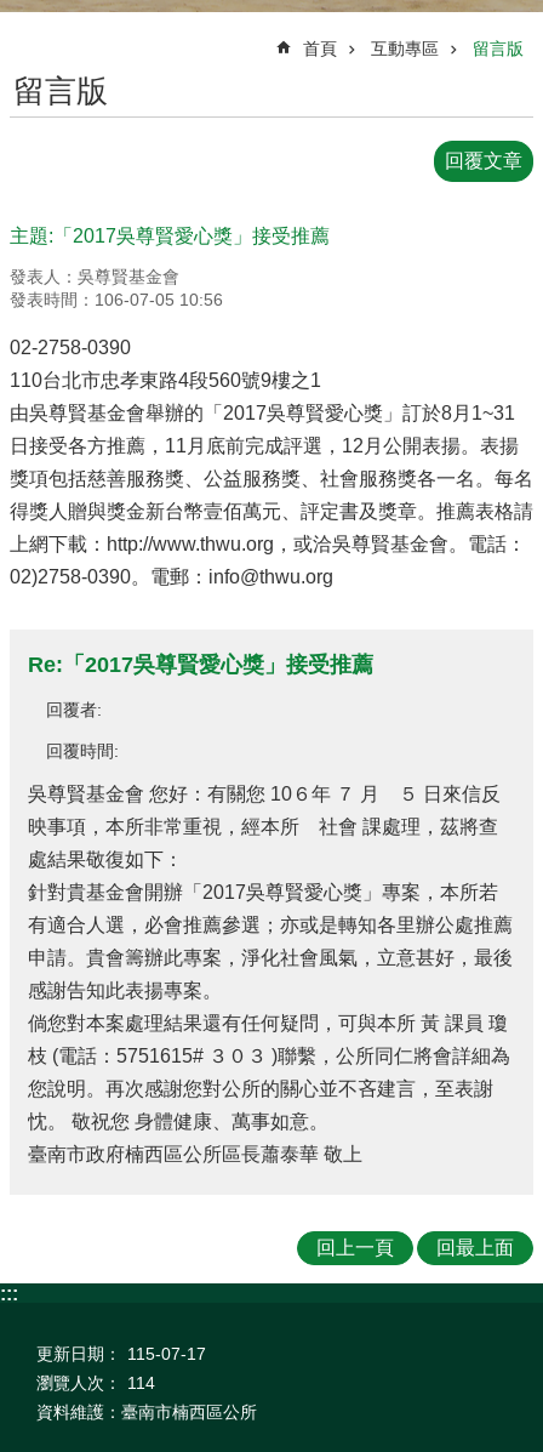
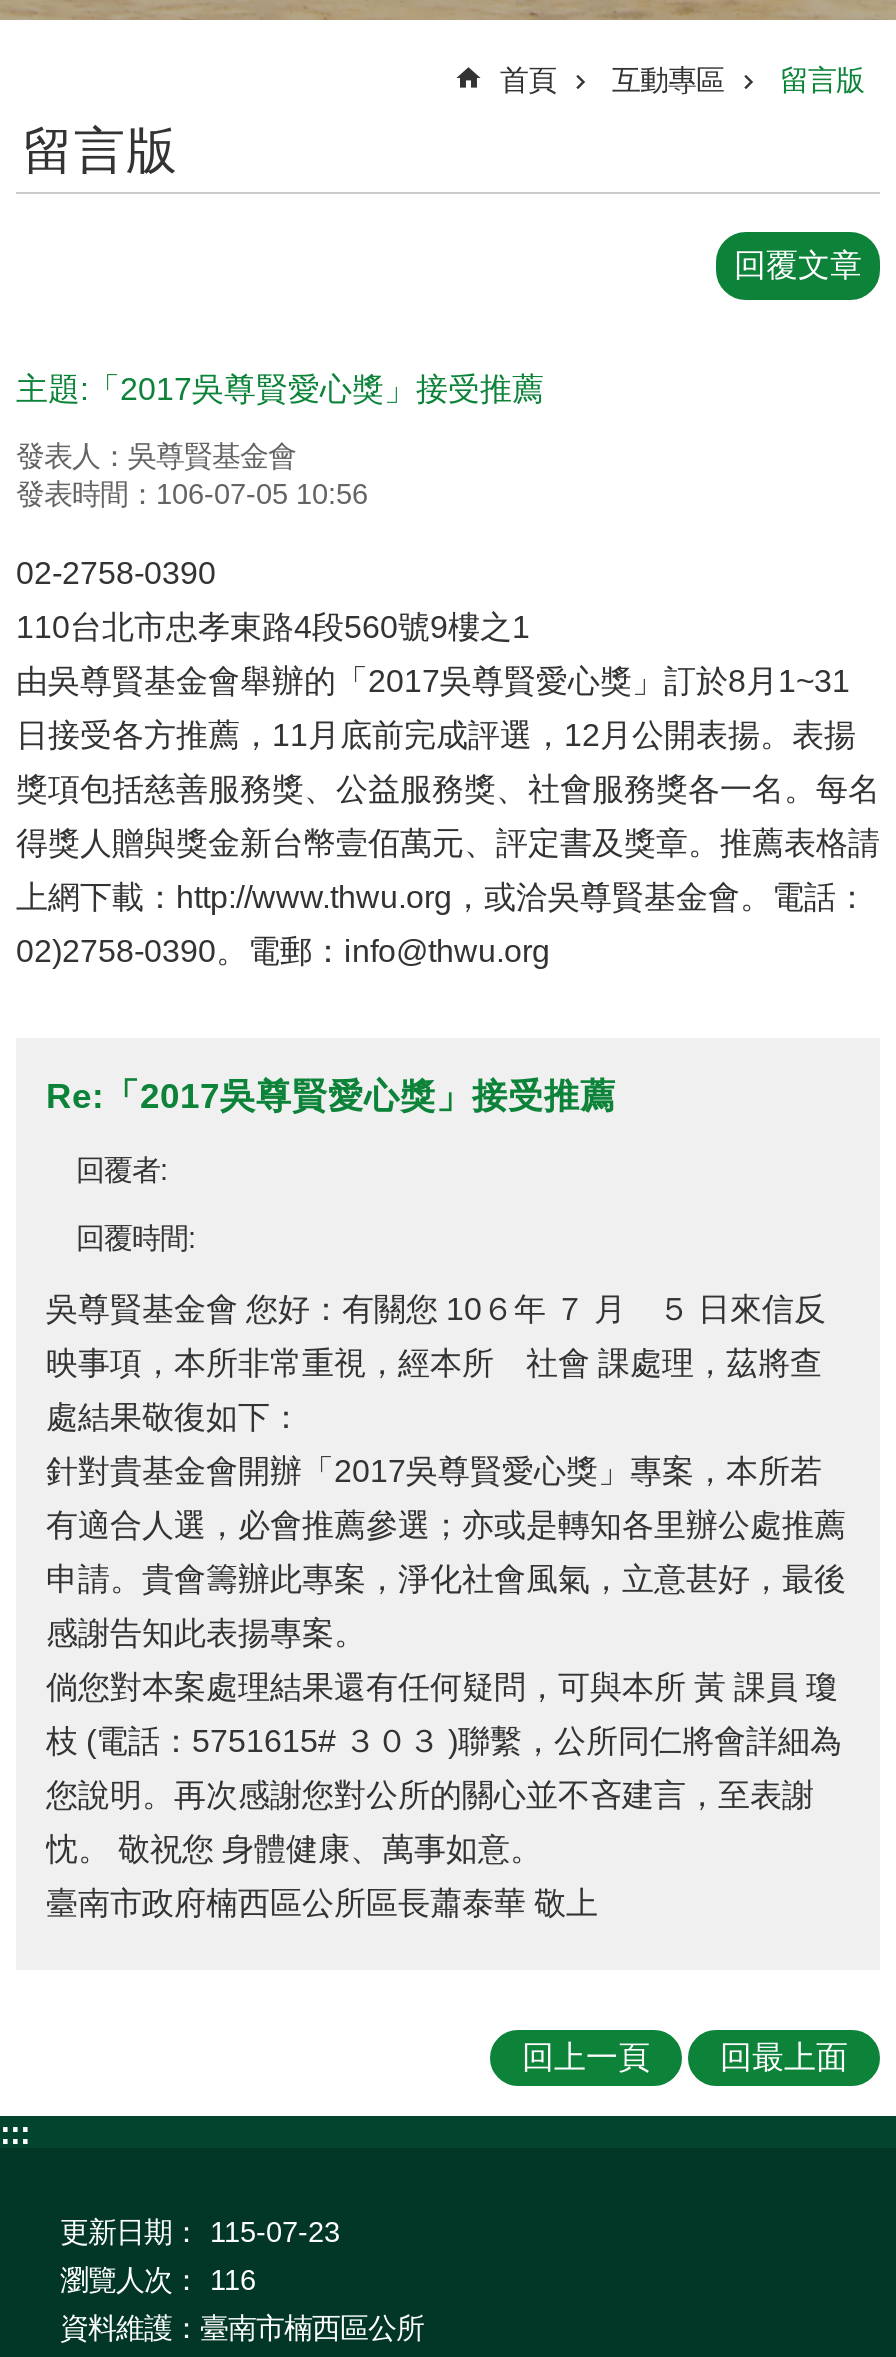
- 更新日期： 115-07-17
+ 更新日期： 115-07-23

- 瀏覽人次： 114
+ 瀏覽人次： 116
